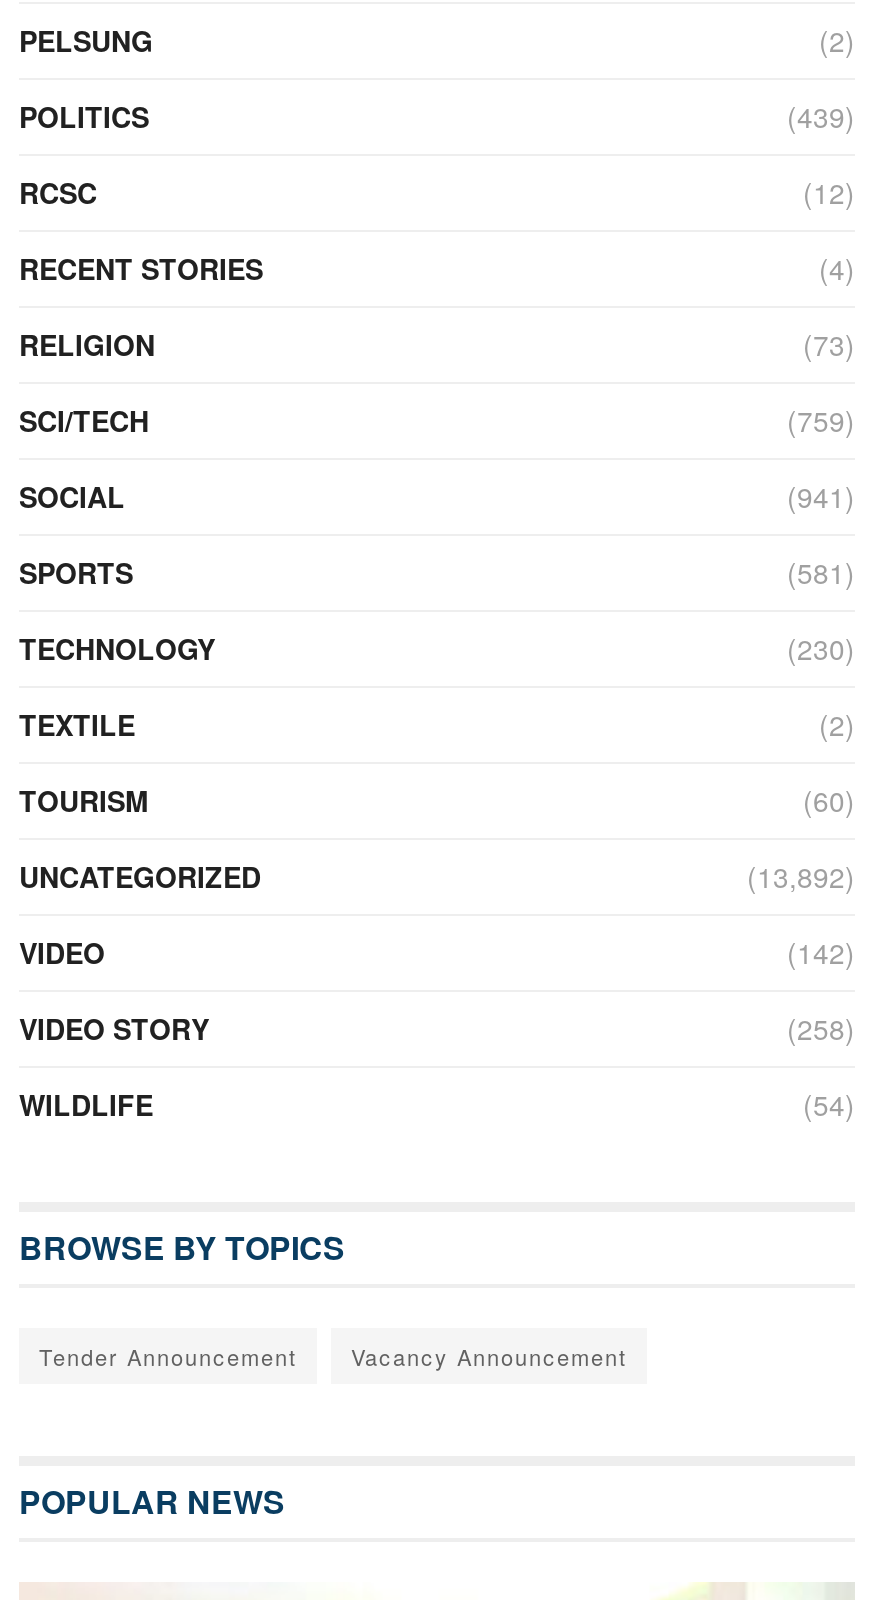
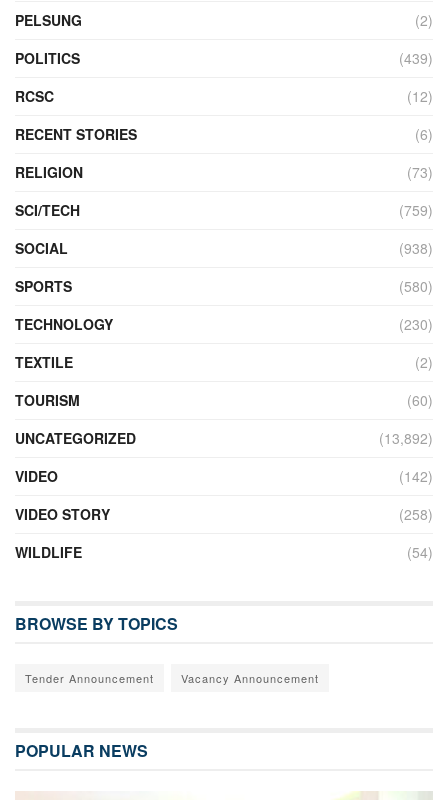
- (4)
+ (6)

- (941)
+ (938)

- (581)
+ (580)
